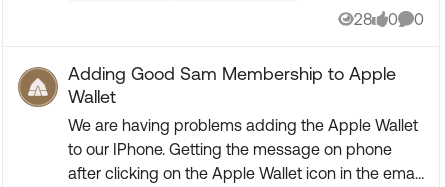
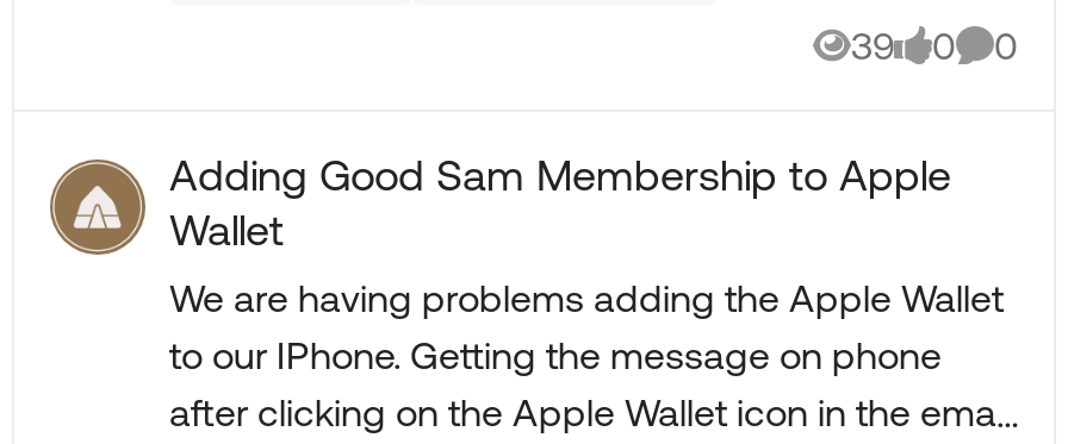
- 28
+ 39
